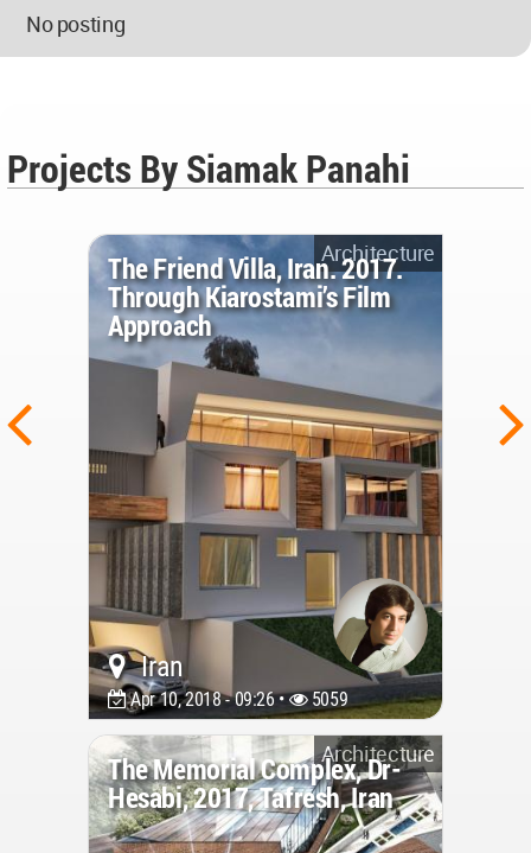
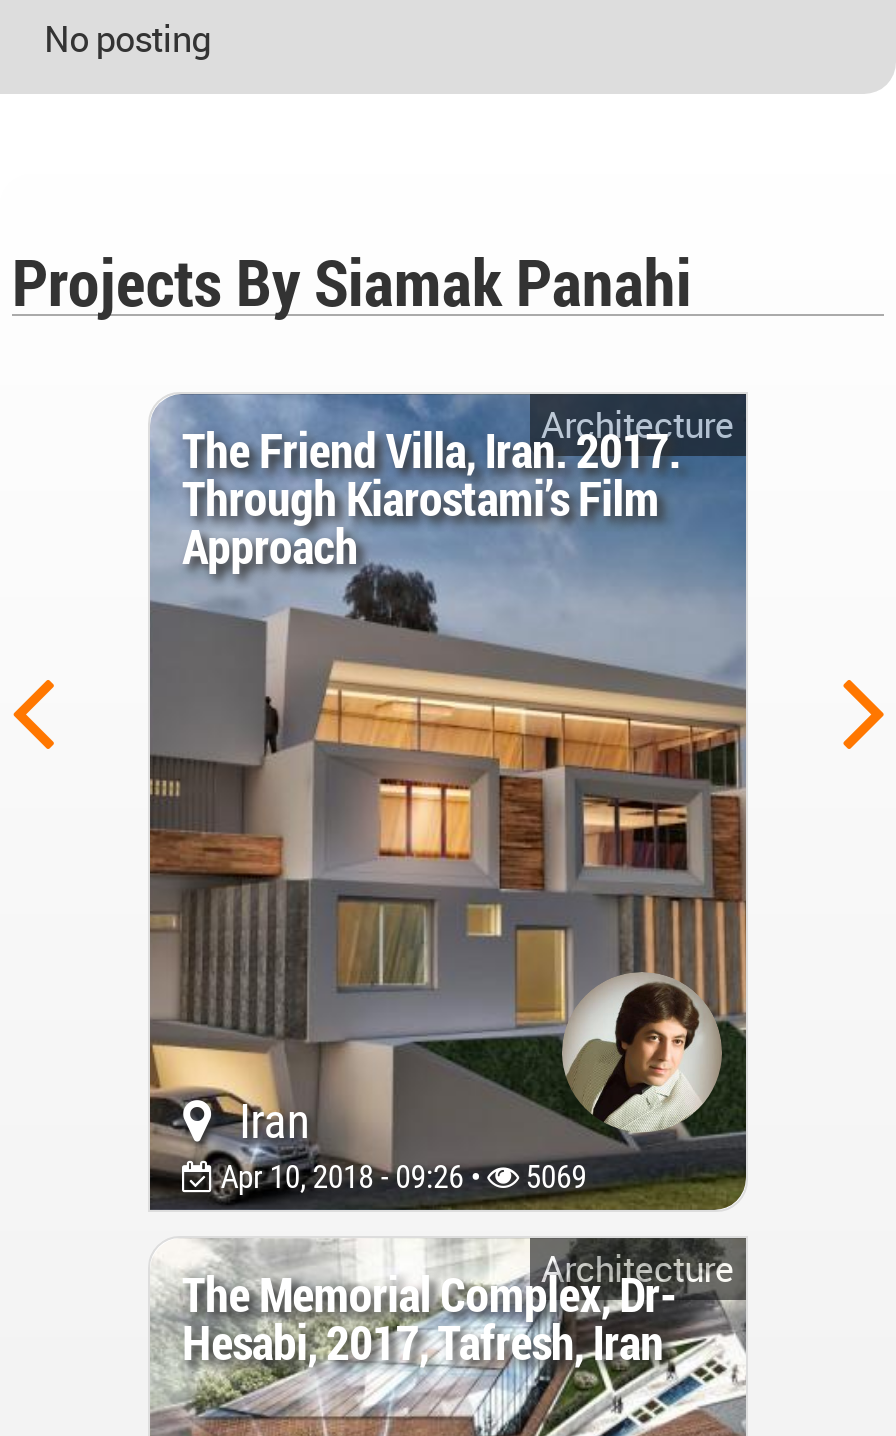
- Apr 10, 2018 - 09:26 • 5059
+ Apr 10, 2018 - 09:26 • 5069
